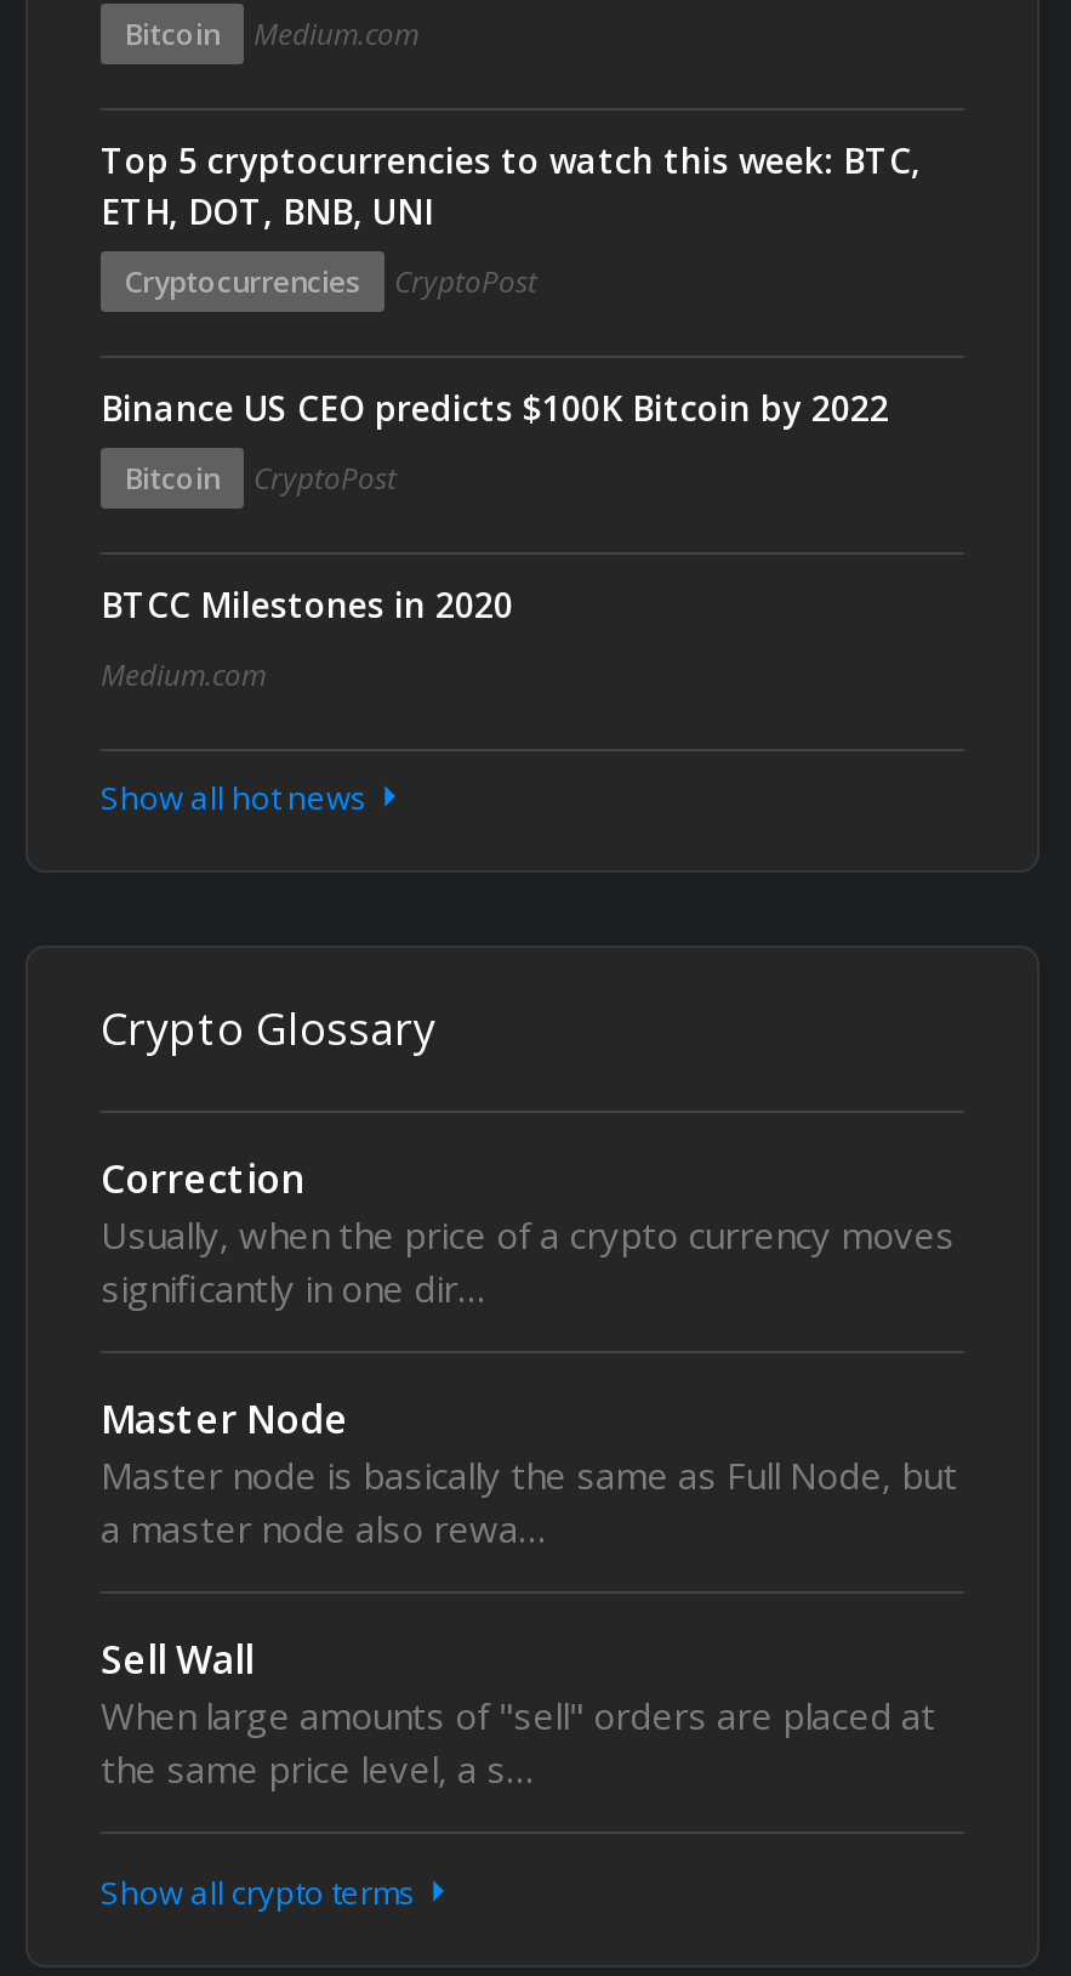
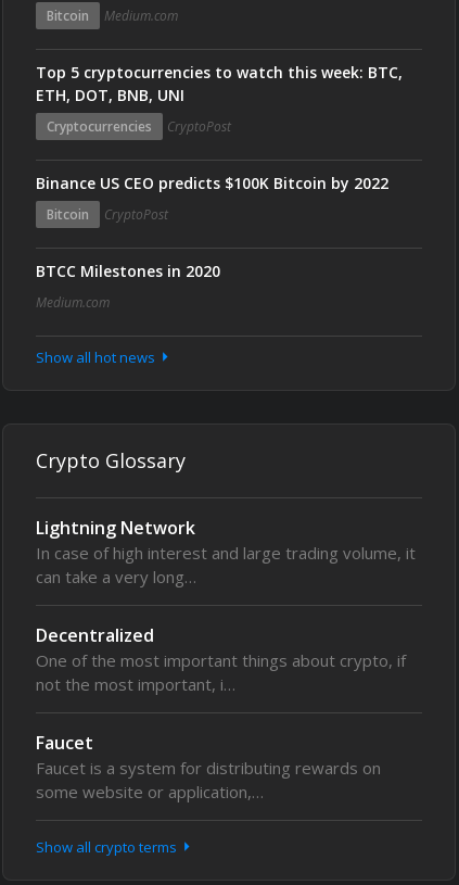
- Correction
- Usually, when the price of a crypto currency moves
- significantly in one dir…
+ Lightning Network
+ In case of high interest and large trading volume, it
+ can take a very long…

- Master Node
- Master node is basically the same as Full Node, but
- a master node also rewa…
+ Decentralized
+ One of the most important things about crypto, if
+ not the most important, i…

- Sell Wall
- When large amounts of "sell" orders are placed at
- the same price level, a s…
+ Faucet
+ Faucet is a system for distributing rewards on
+ some website or application,…
